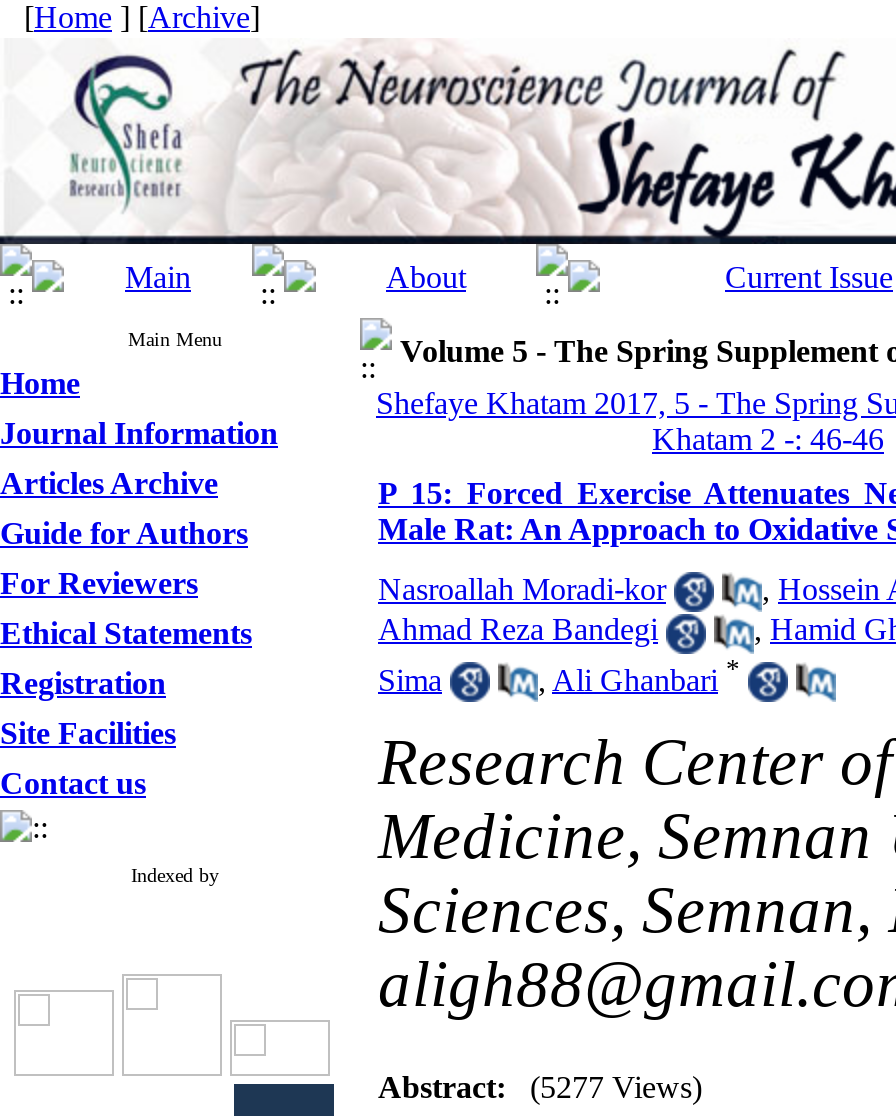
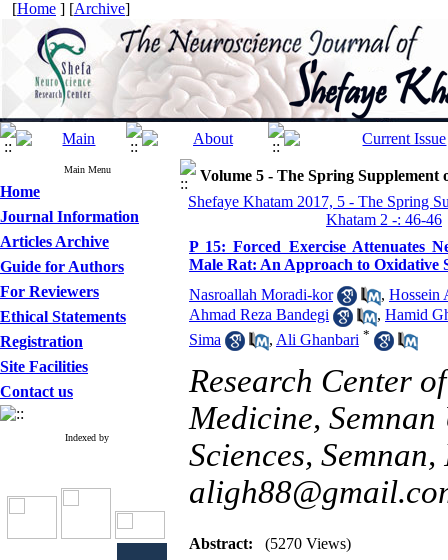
- Abstract: (5277 Views)
+ Abstract: (5270 Views)
